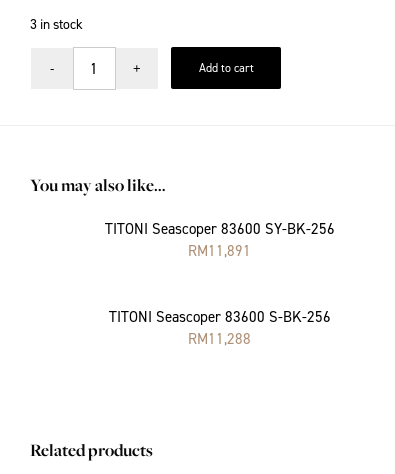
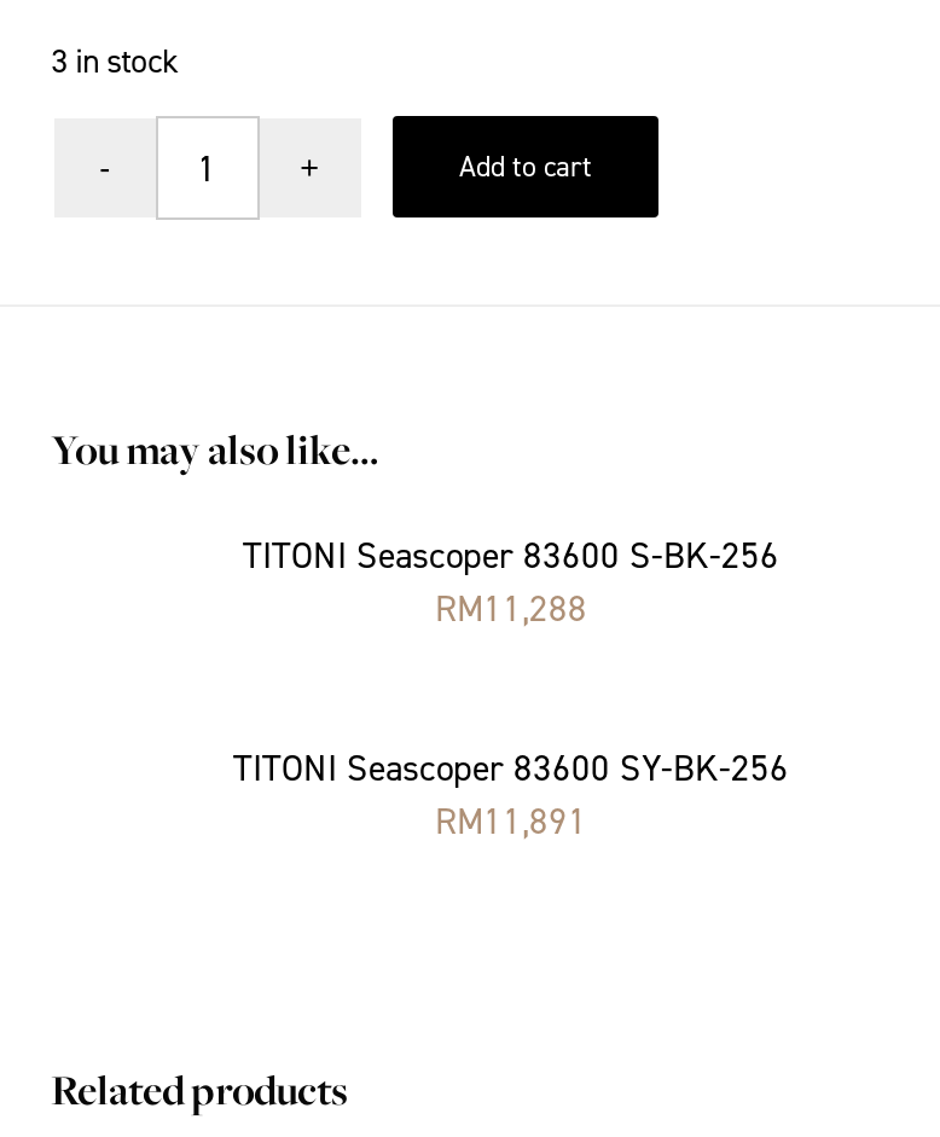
moved down: TITONI Seascoper 83600 SY-BK-256 | RM 11,891

moved up: TITONI Seascoper 83600 S-BK-256 | RM 11,288
